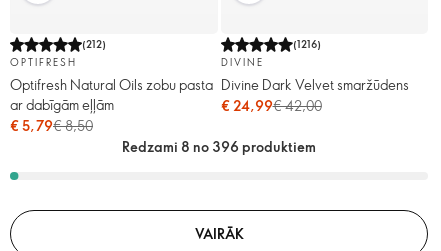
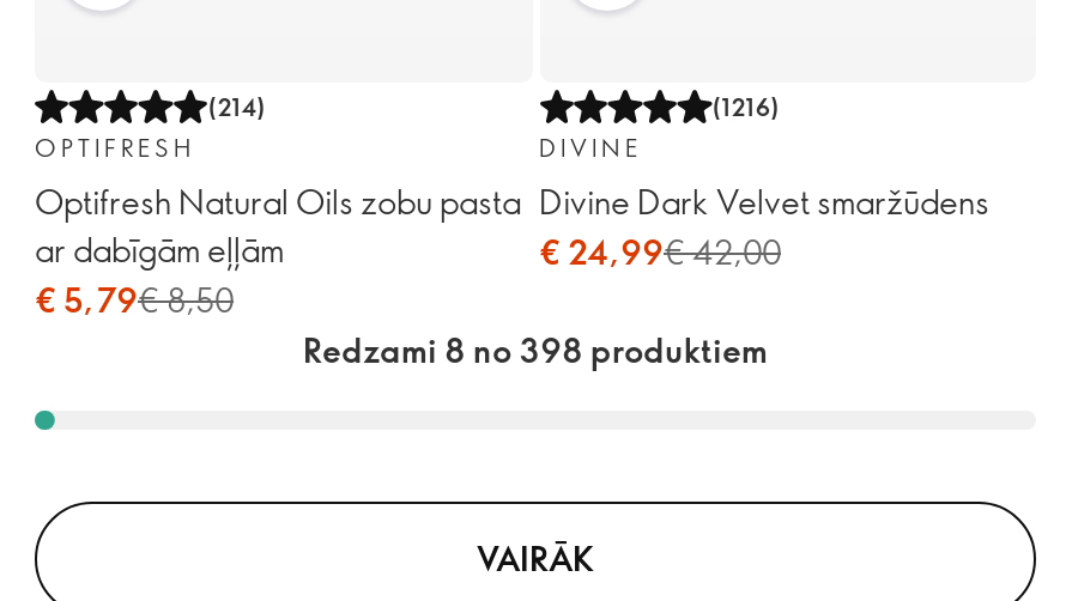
- (212)
+ (214)

- Redzami 8 no 396 produktiem
+ Redzami 8 no 398 produktiem
